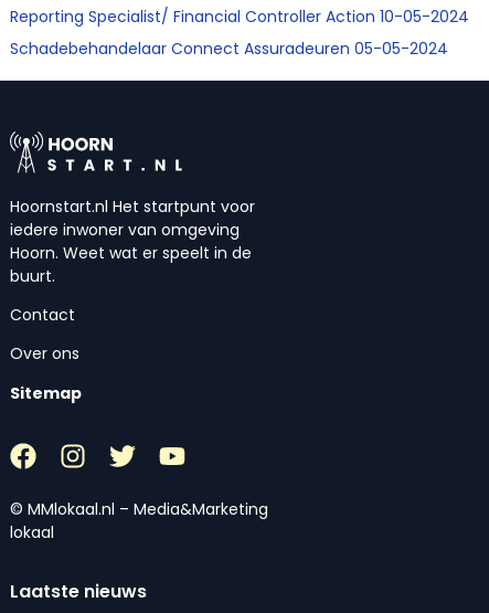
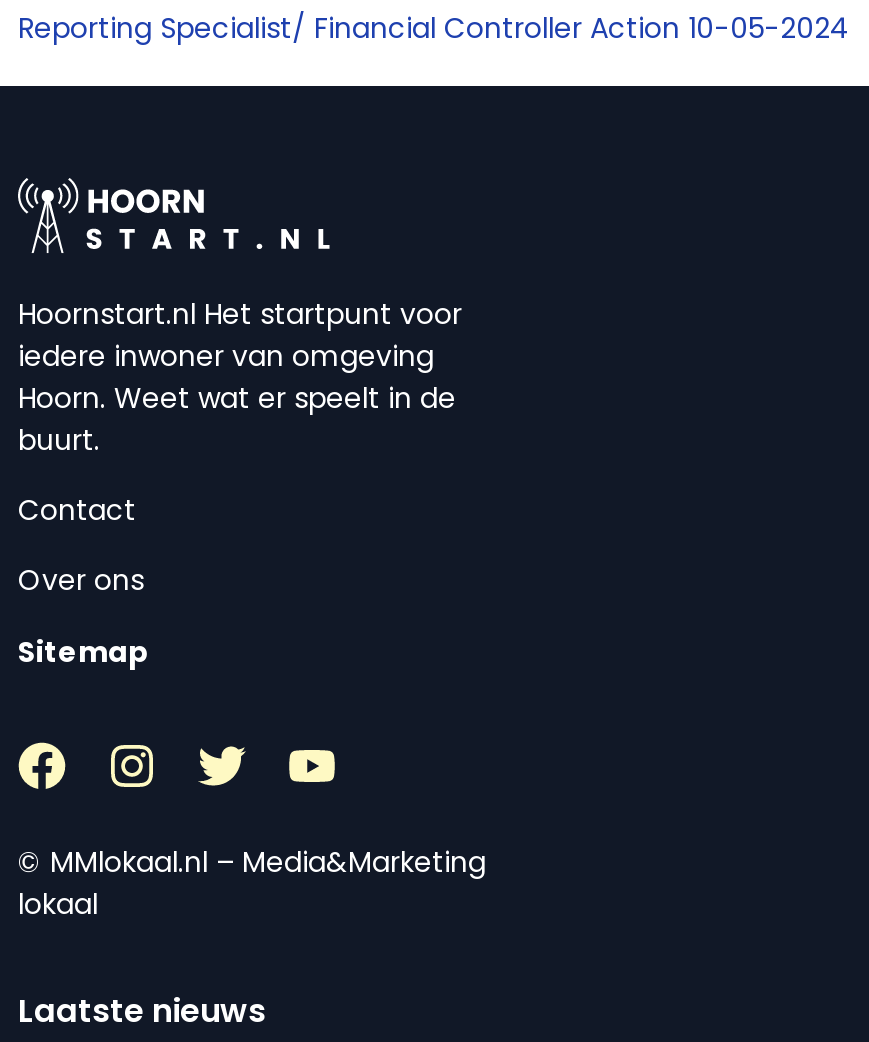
- Schadebehandelaar Connect Assuradeuren 05-05-2024
